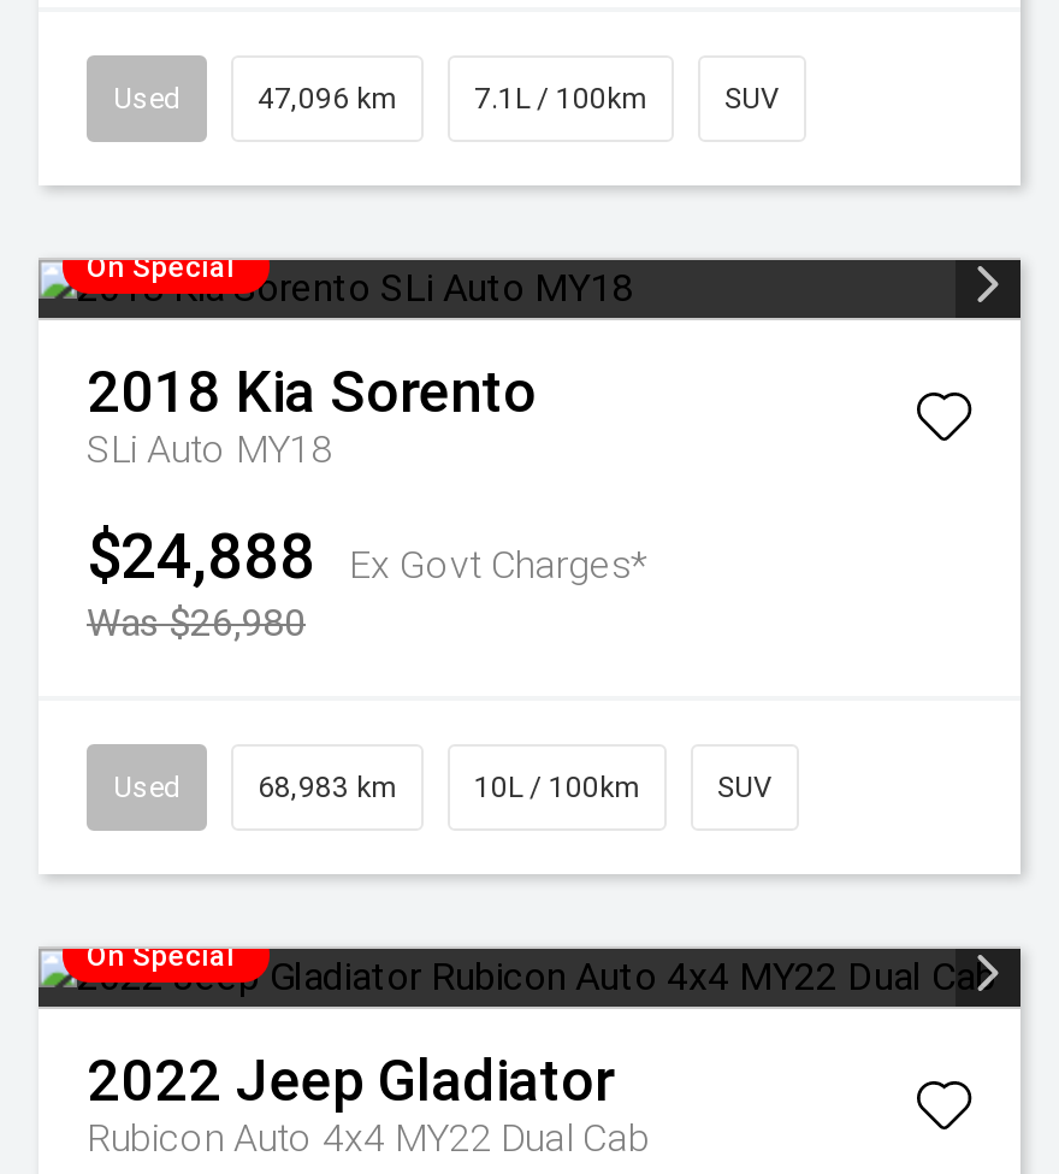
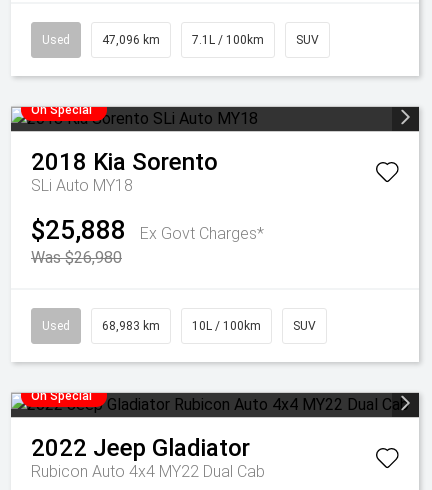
- $24,888 Ex Govt Charges*
+ $25,888 Ex Govt Charges*
